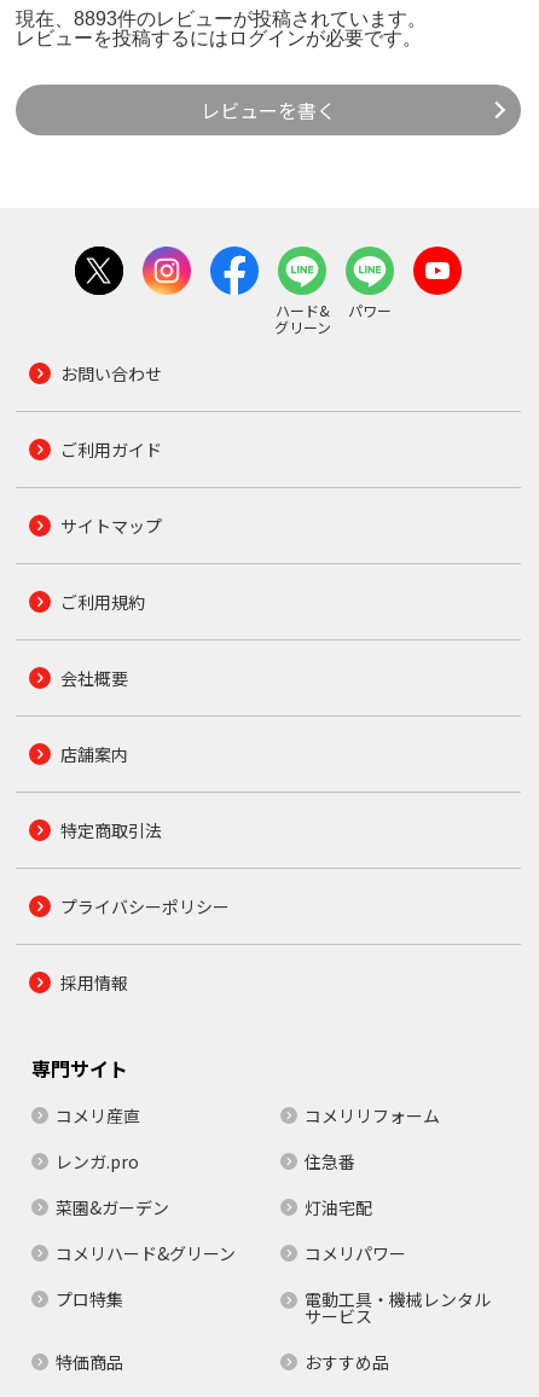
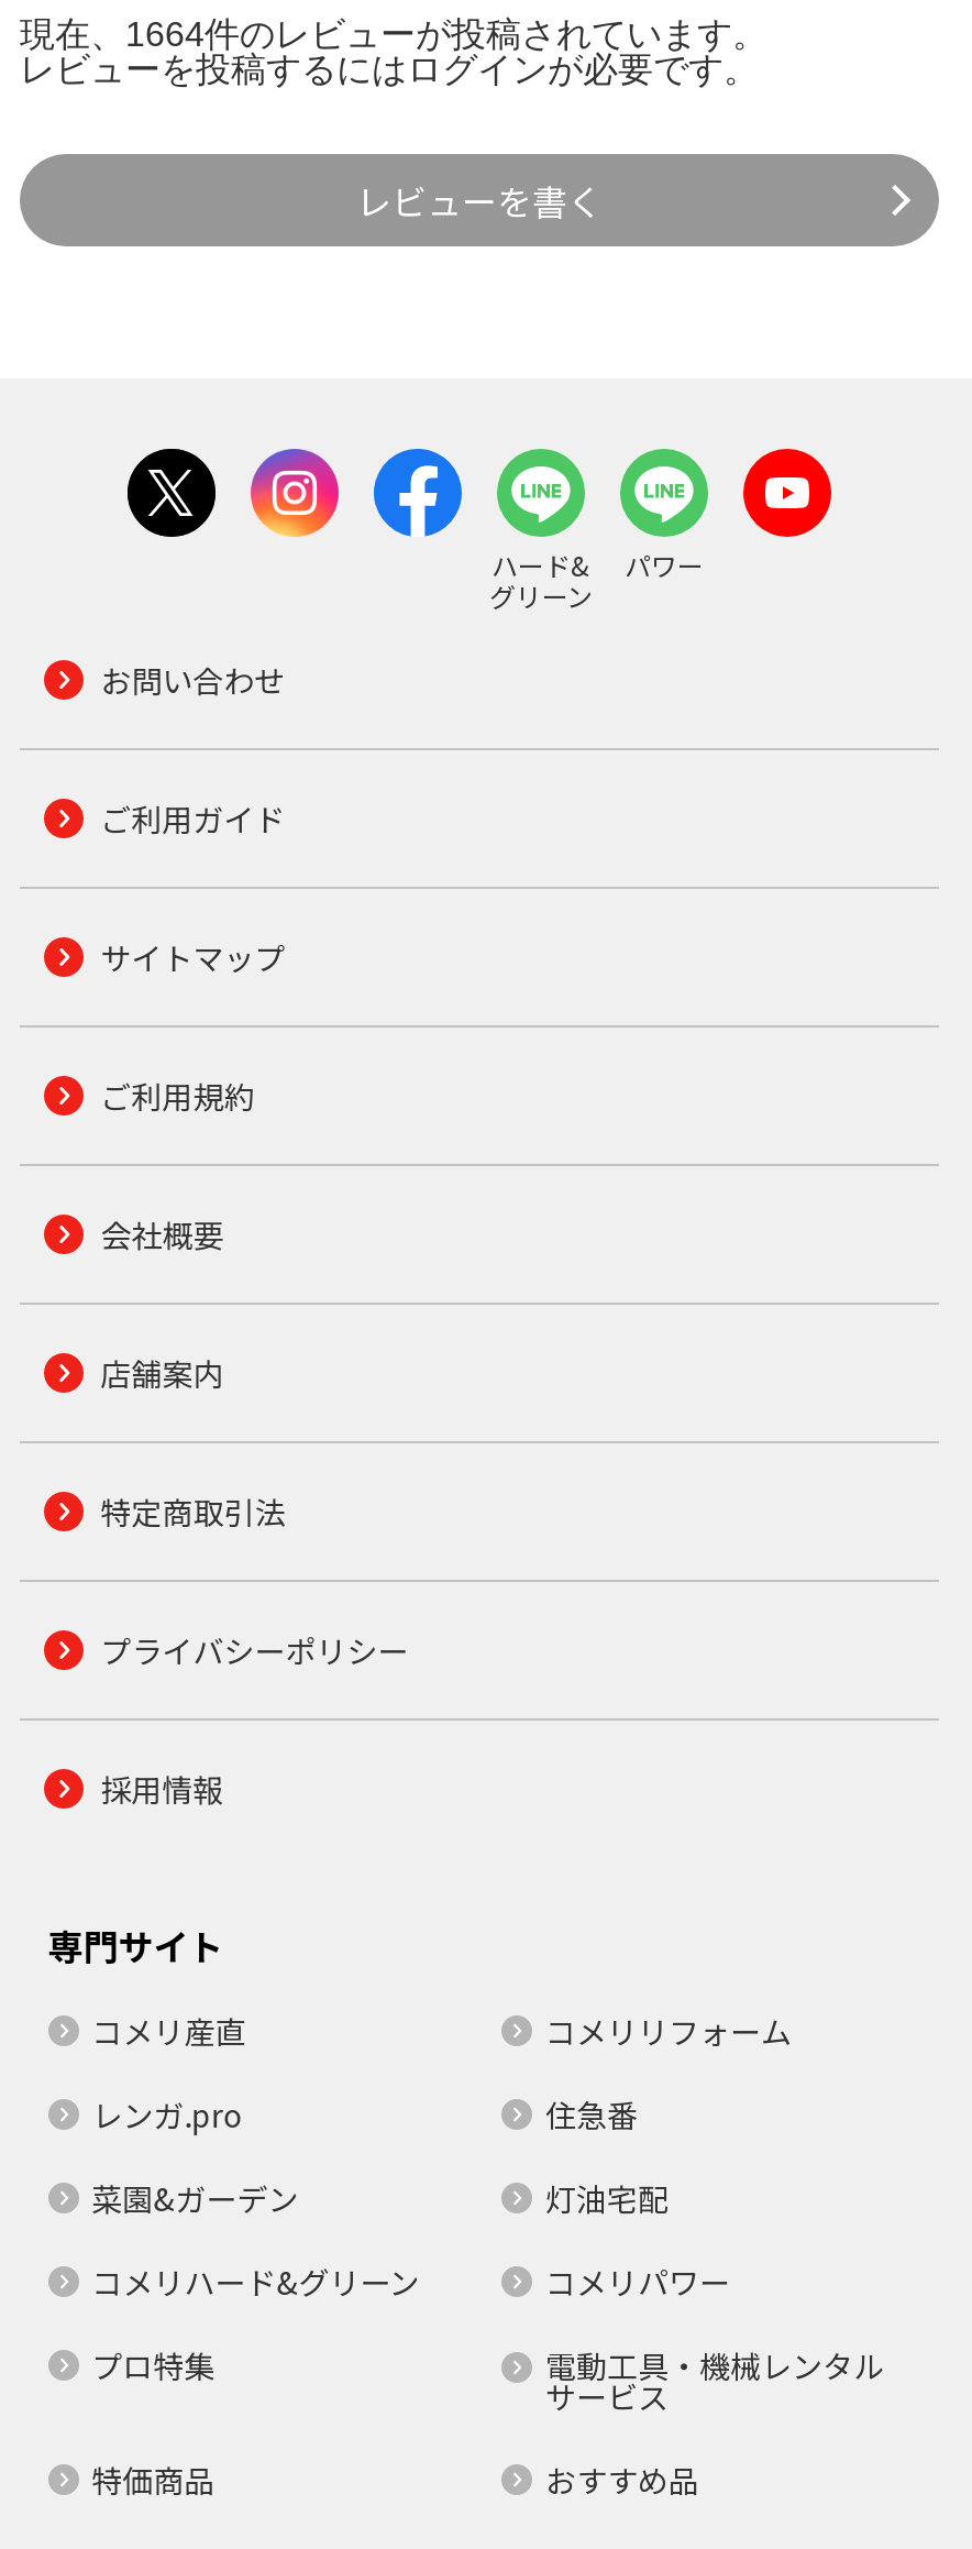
- 現在、8893件のレビューが投稿されています。
+ 現在、1664件のレビューが投稿されています。
